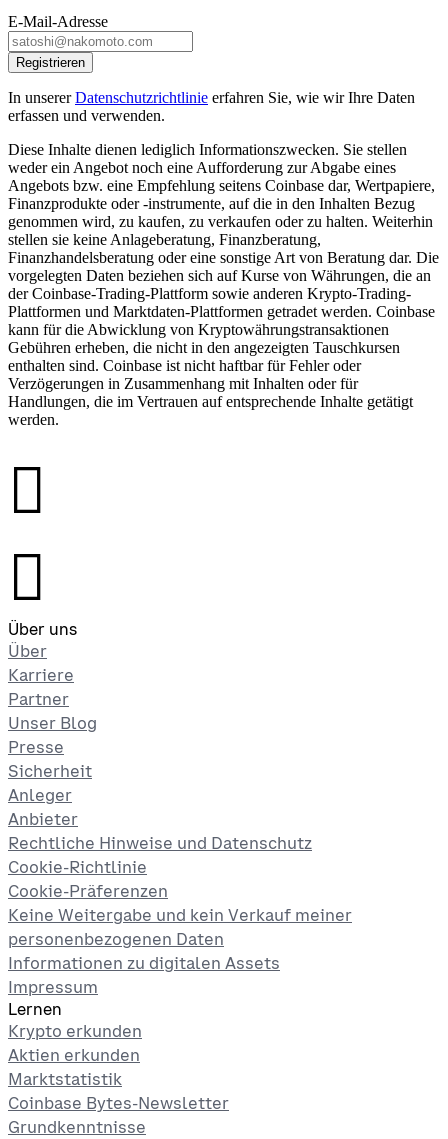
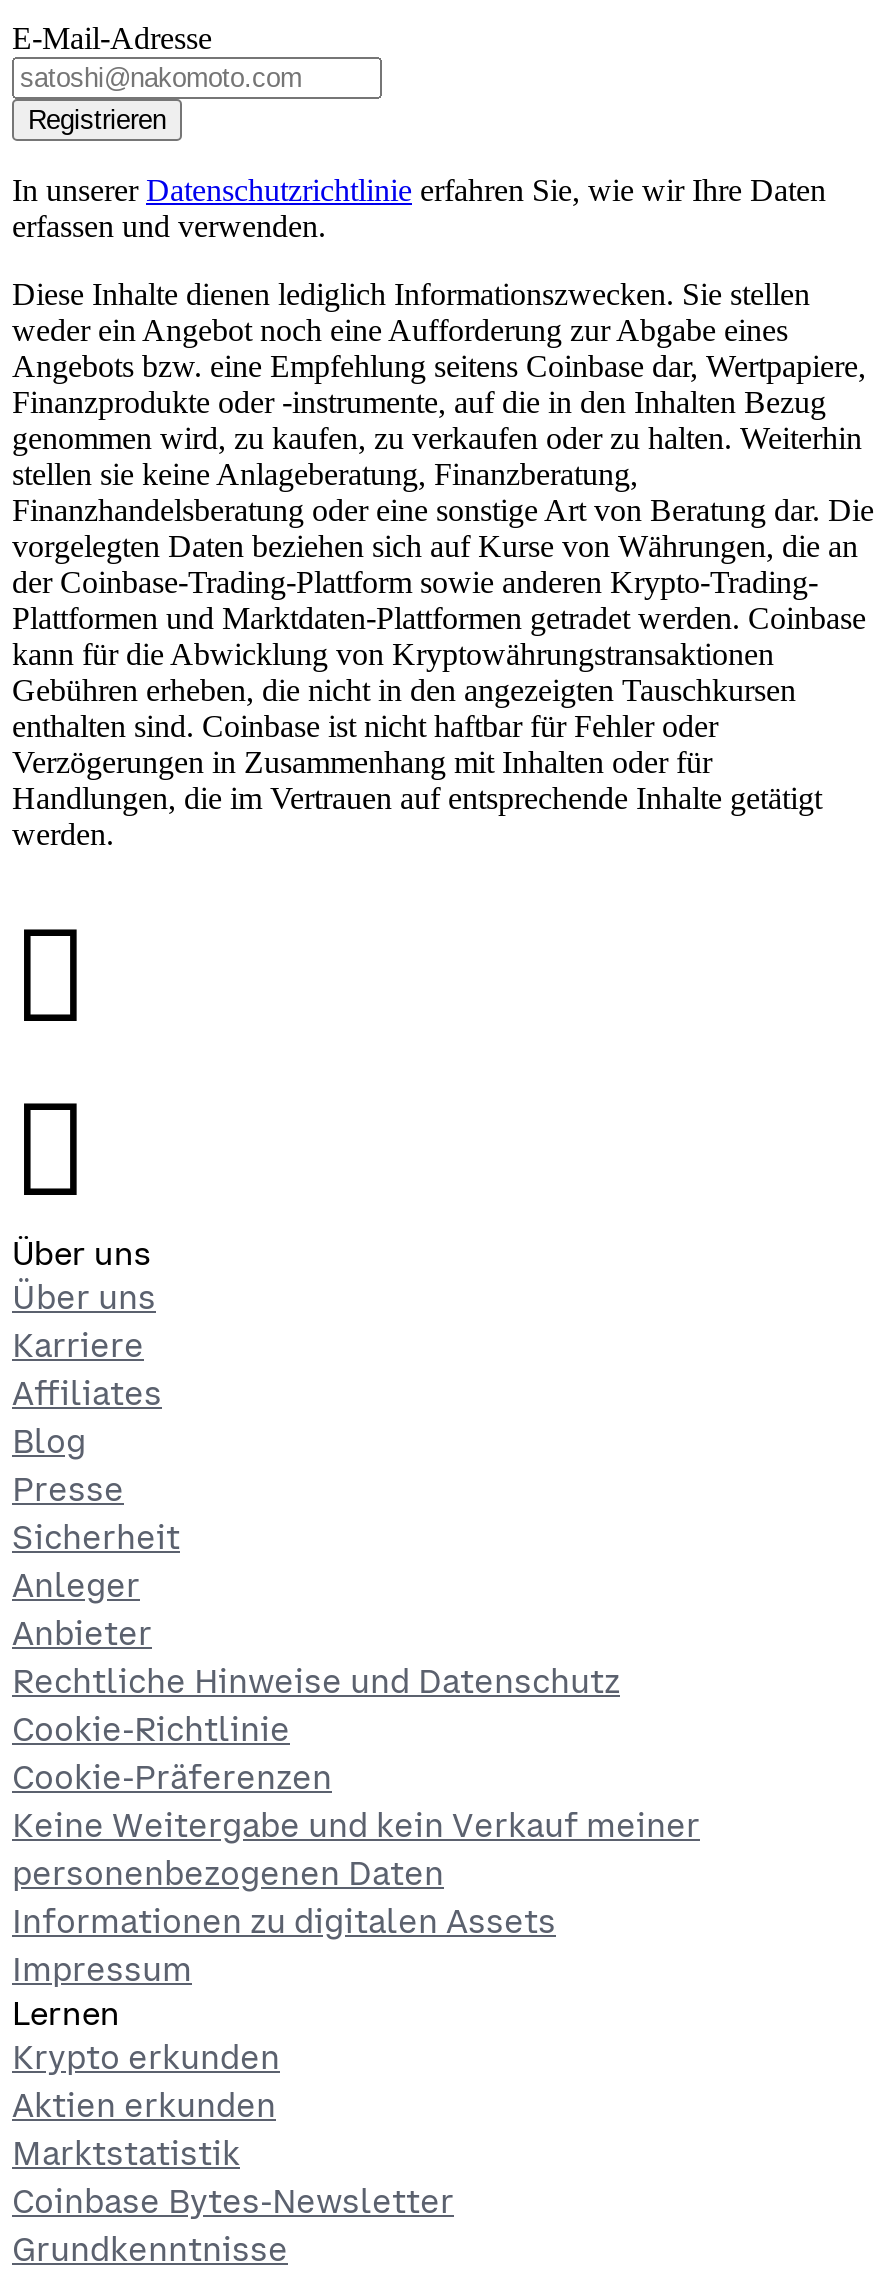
- Über
+ Über uns

- Partner
- Unser Blog
+ Affiliates
+ Blog
